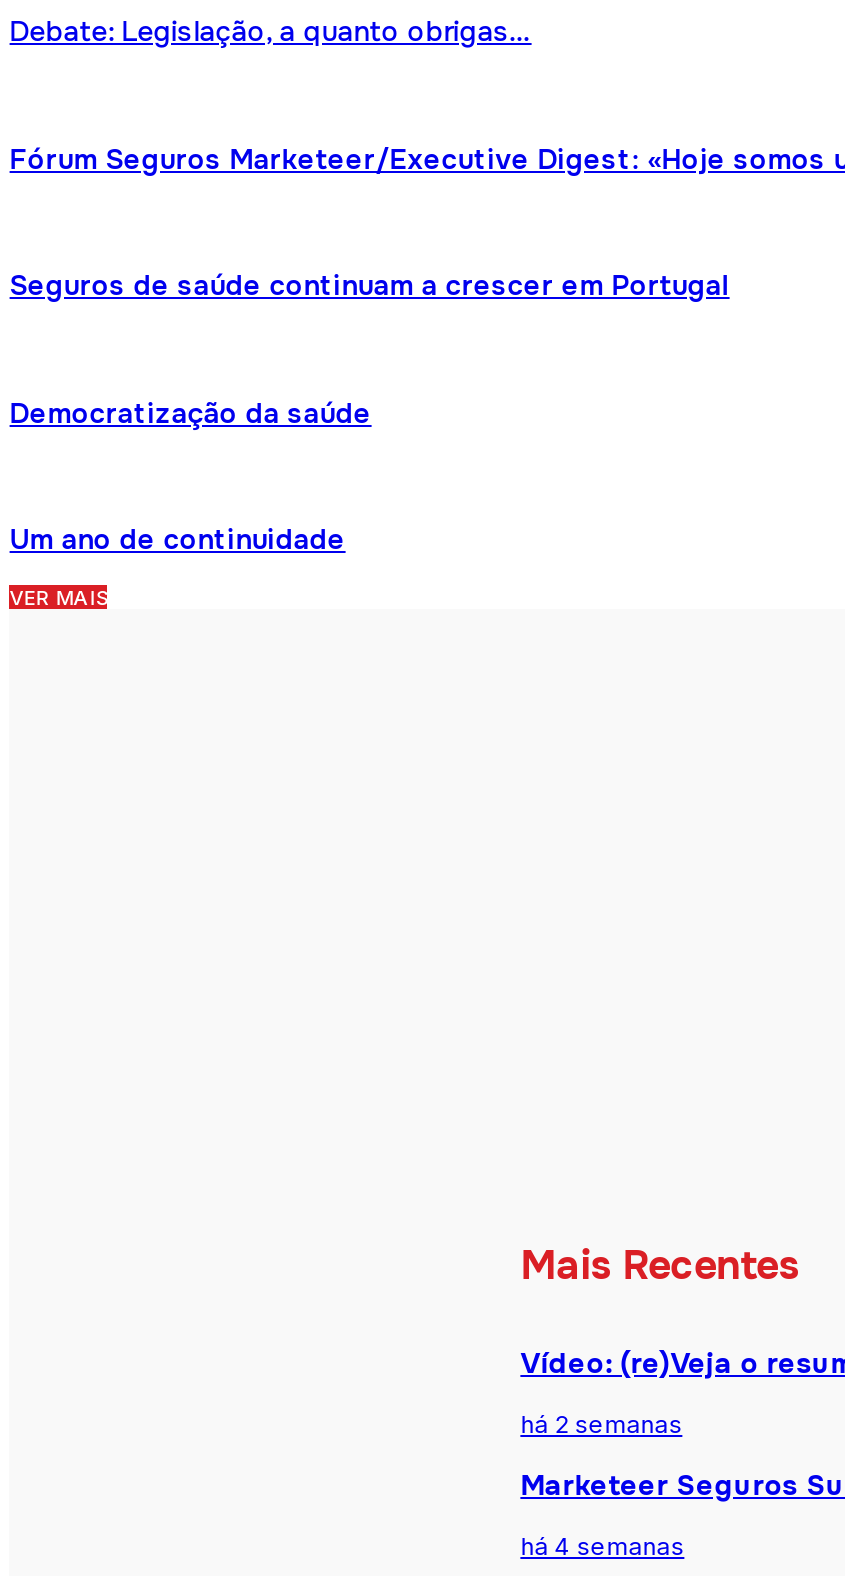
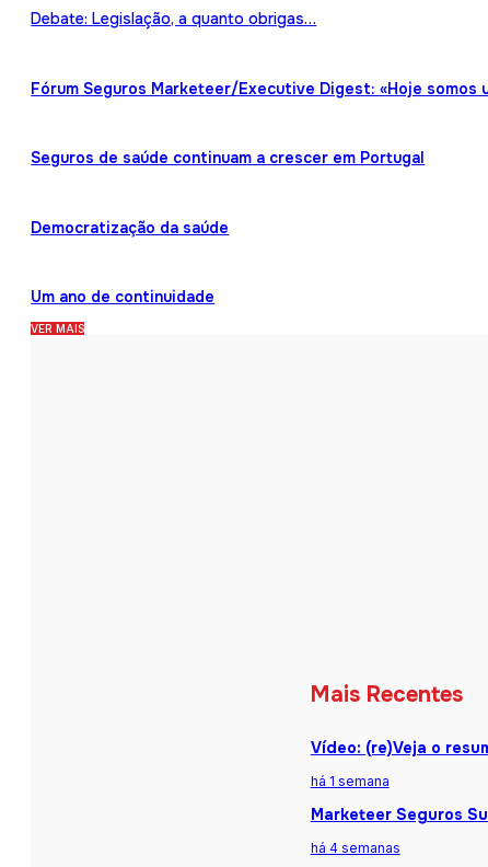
- há 2 semanas
+ há 1 semana
